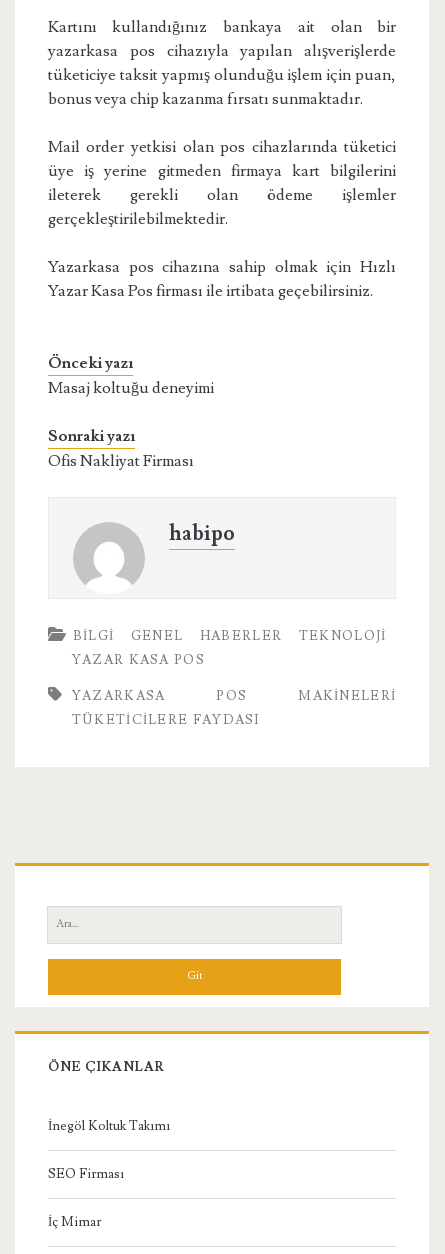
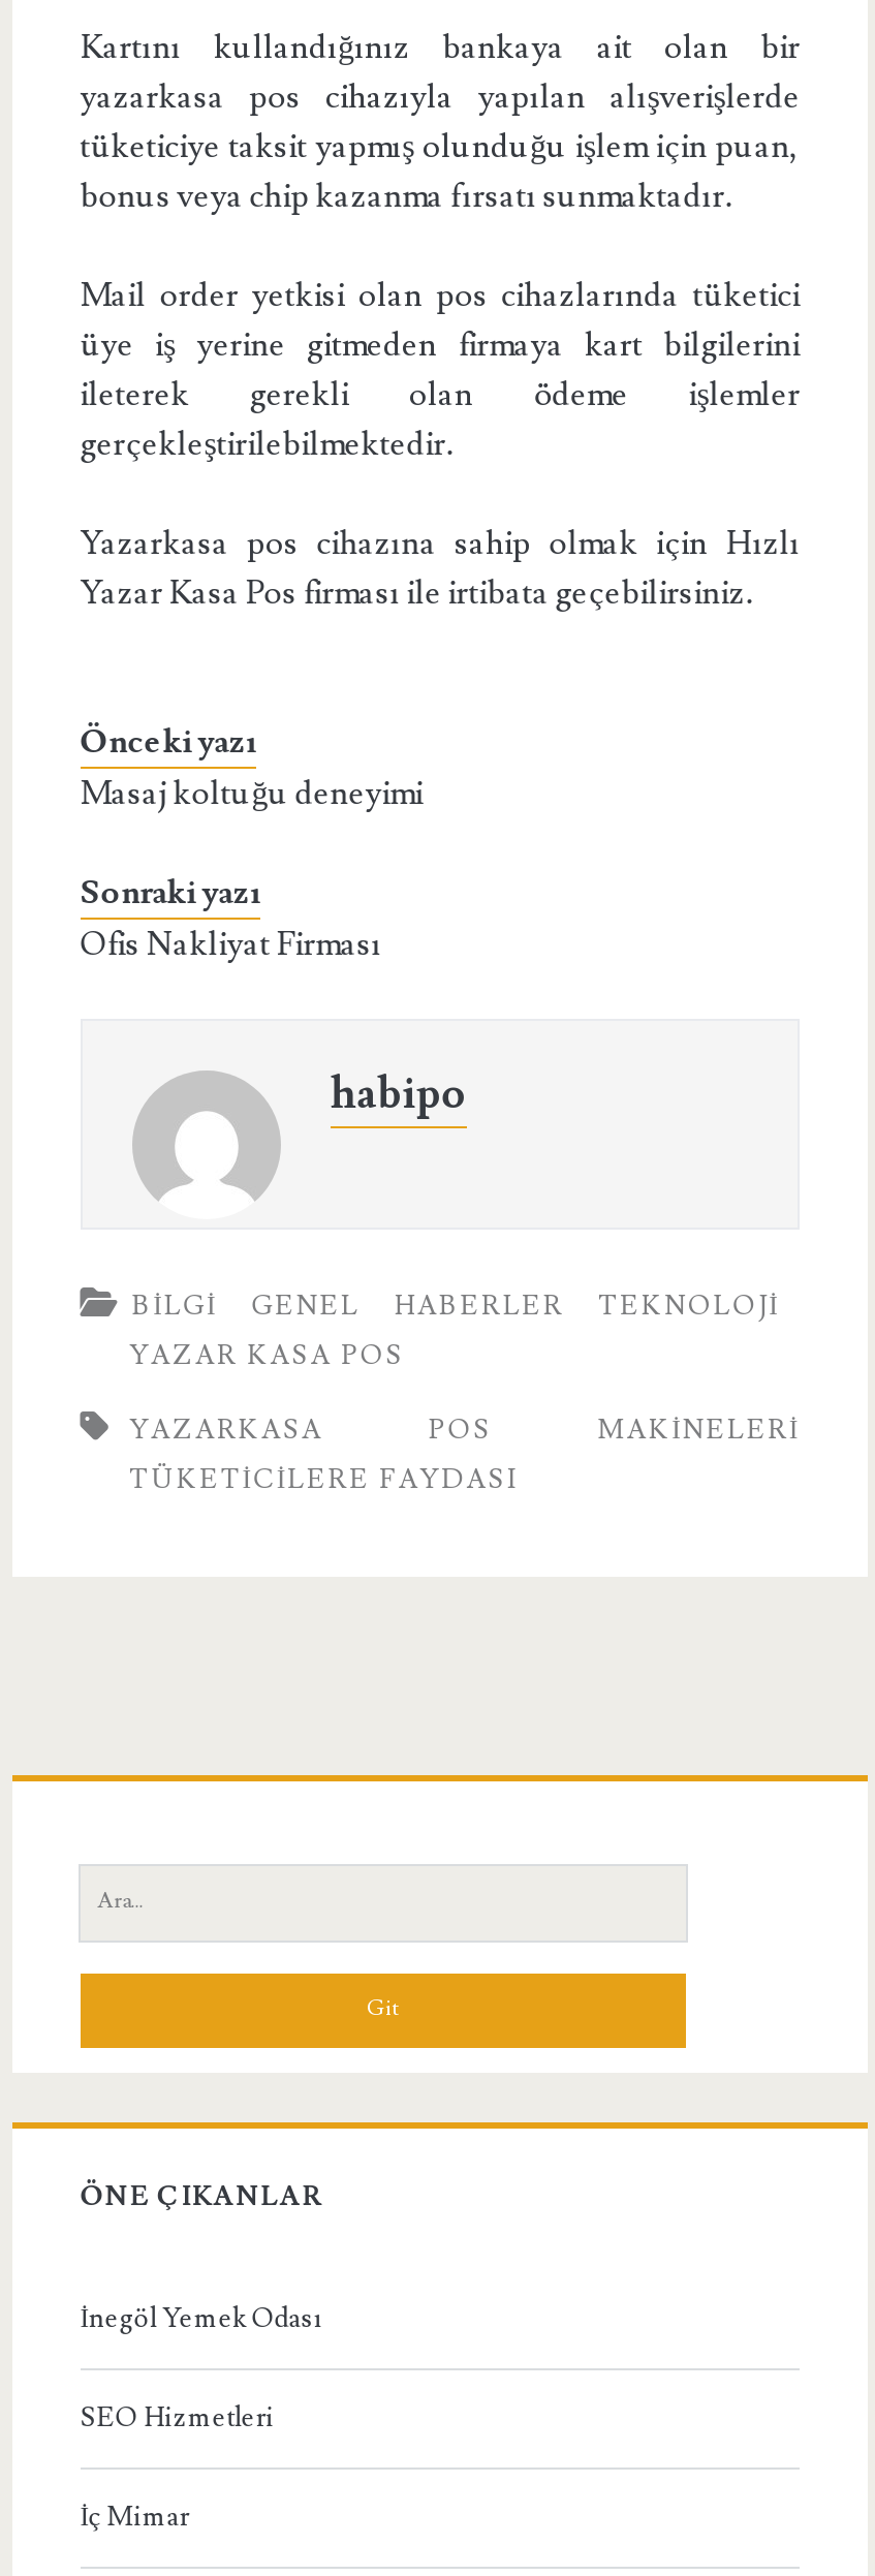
- İnegöl Koltuk Takımı
+ İnegöl Yemek Odası

- SEO Firması
+ SEO Hizmetleri
